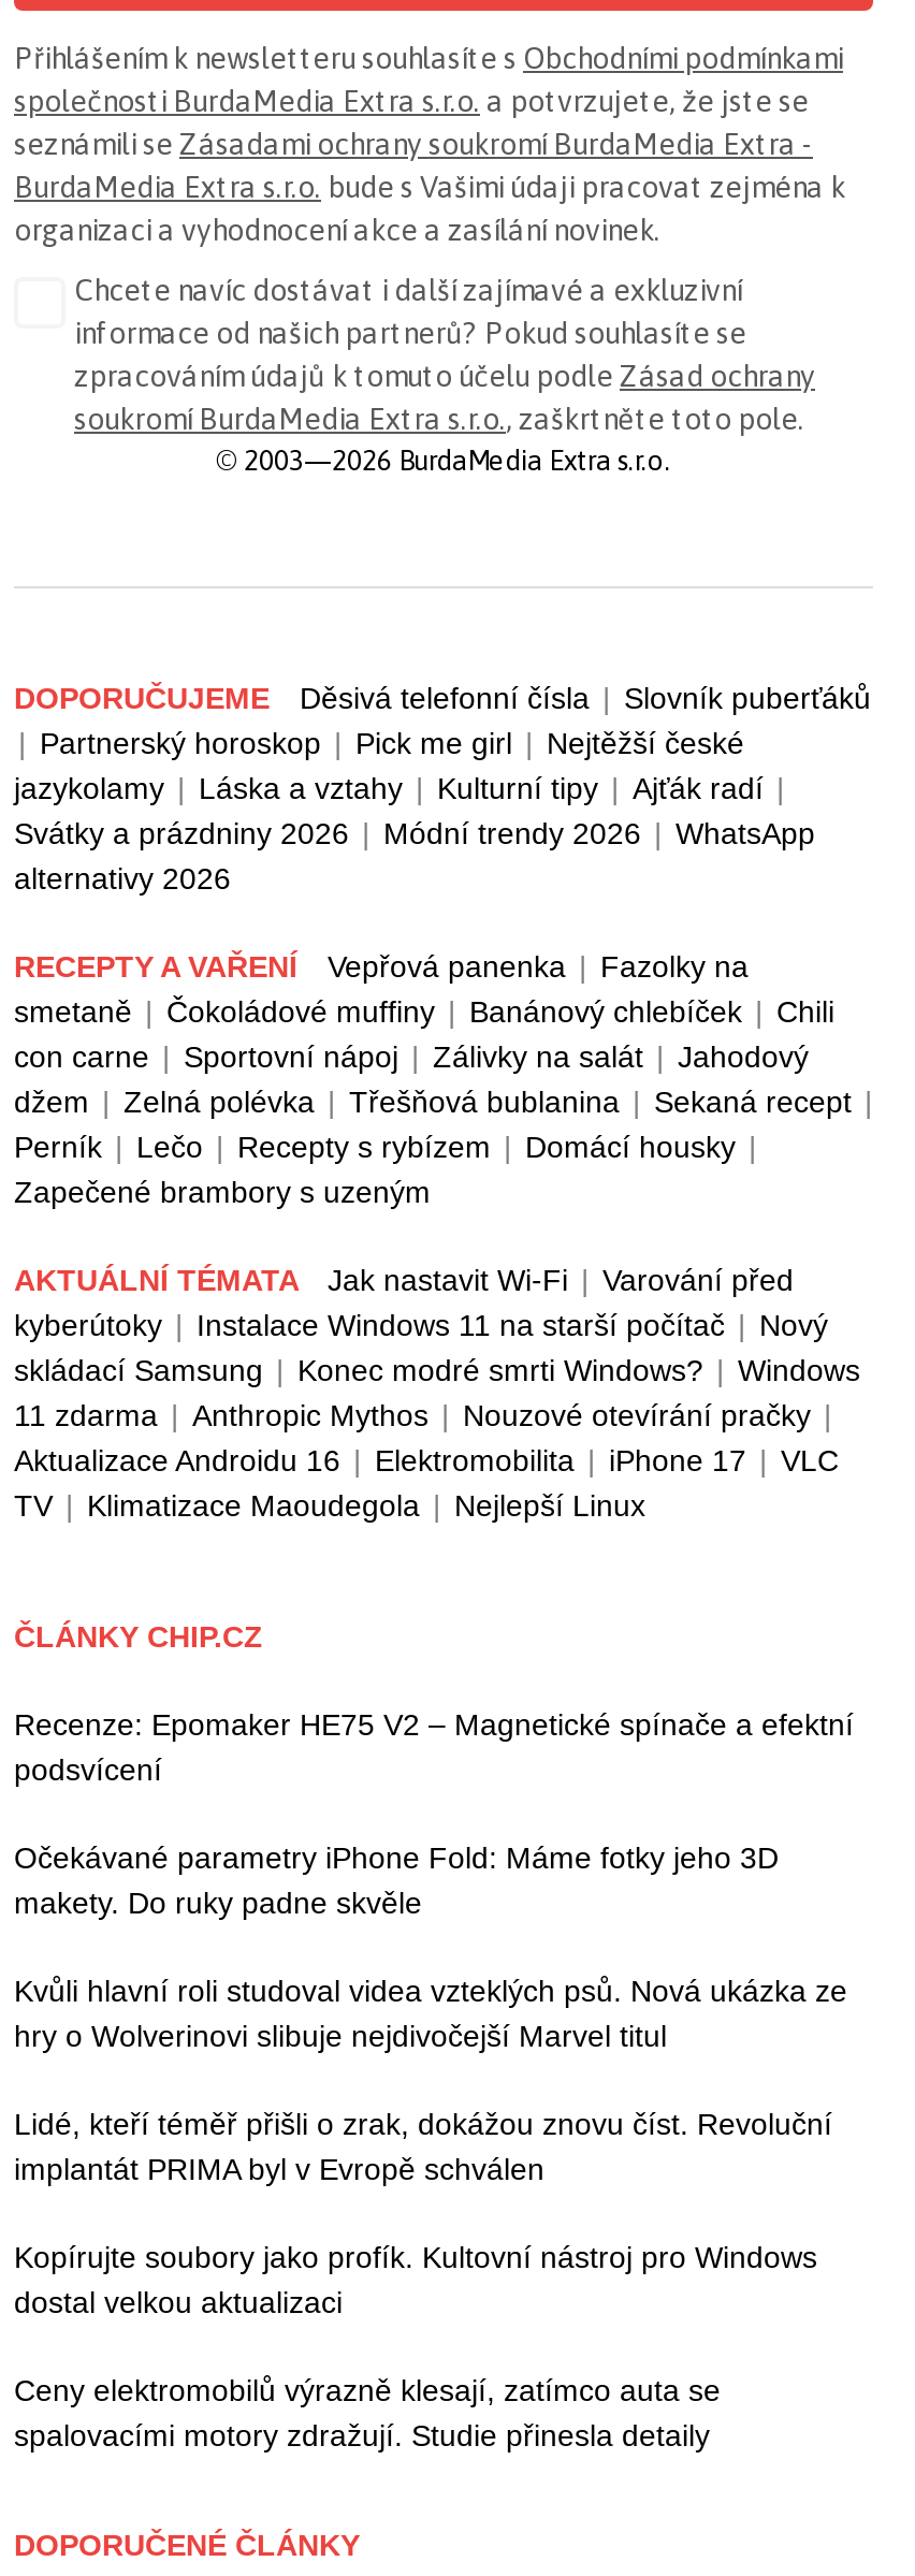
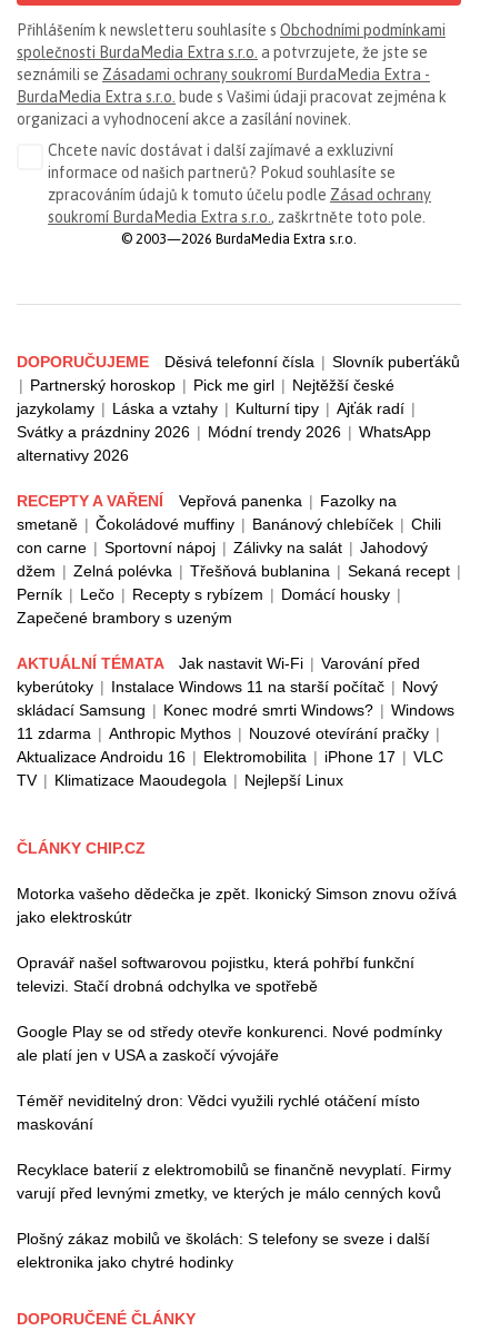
- Recenze: Epomaker HE75 V2 – Magnetické spínače a efektní
- podsvícení
+ Motorka vašeho dědečka je zpět. Ikonický Simson znovu ožívá
+ jako elektroskútr

- Očekávané parametry iPhone Fold: Máme fotky jeho 3D
- makety. Do ruky padne skvěle
+ Opravář našel softwarovou pojistku, která pohřbí funkční
+ televizi. Stačí drobná odchylka ve spotřebě

- Kvůli hlavní roli studoval videa vzteklých psů. Nová ukázka ze
- hry o Wolverinovi slibuje nejdivočejší Marvel titul
+ Google Play se od středy otevře konkurenci. Nové podmínky
+ ale platí jen v USA a zaskočí vývojáře

- Lidé, kteří téměř přišli o zrak, dokážou znovu číst. Revoluční
- implantát PRIMA byl v Evropě schválen
+ Téměř neviditelný dron: Vědci využili rychlé otáčení místo
+ maskování

- Kopírujte soubory jako profík. Kultovní nástroj pro Windows
- dostal velkou aktualizaci
+ Recyklace baterií z elektromobilů se finančně nevyplatí. Firmy
+ varují před levnými zmetky, ve kterých je málo cenných kovů

- Ceny elektromobilů výrazně klesají, zatímco auta se
- spalovacími motory zdražují. Studie přinesla detaily
+ Plošný zákaz mobilů ve školách: S telefony se sveze i další
+ elektronika jako chytré hodinky
